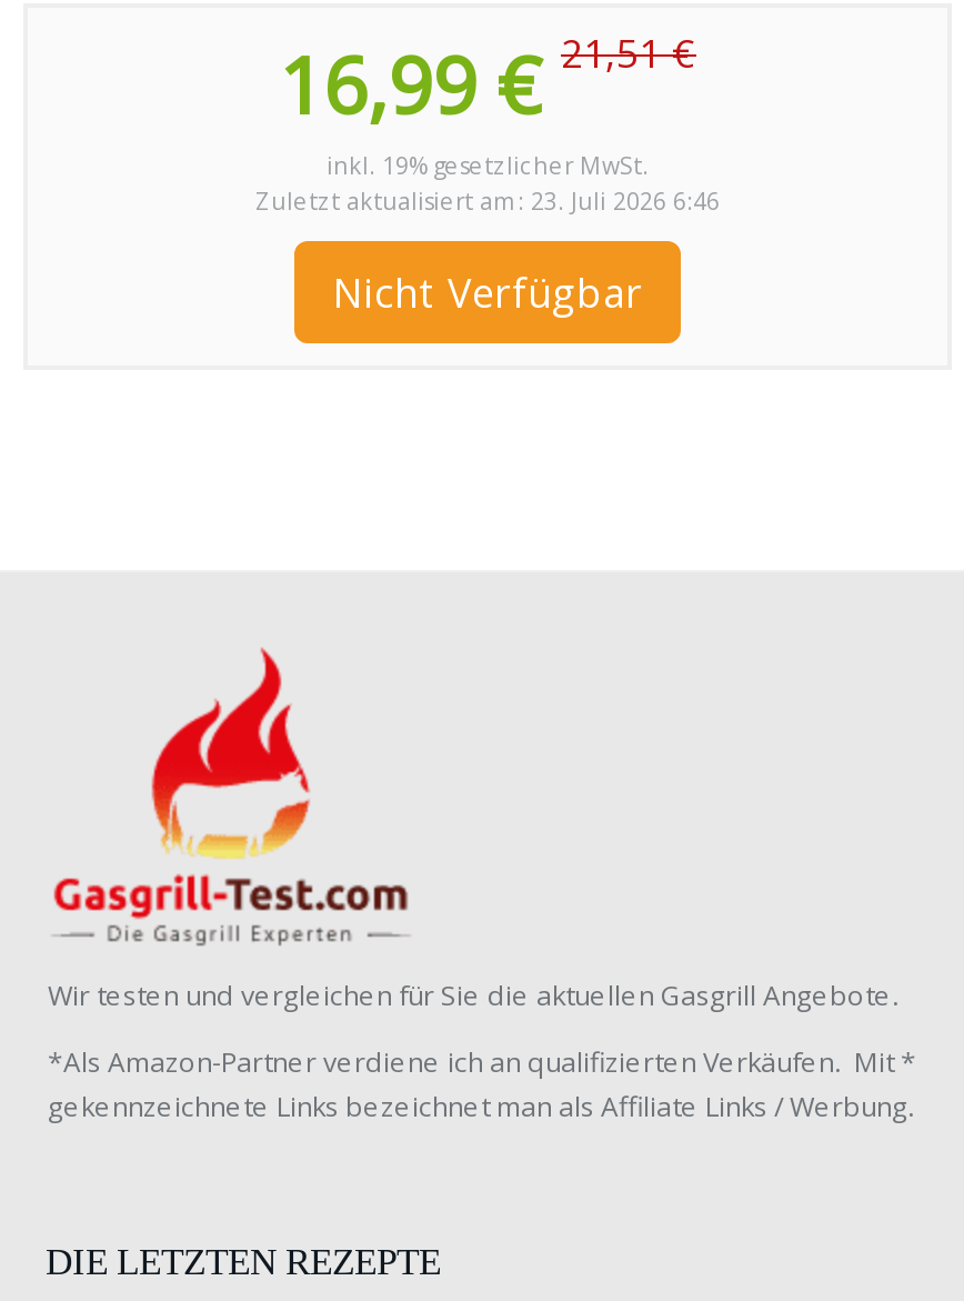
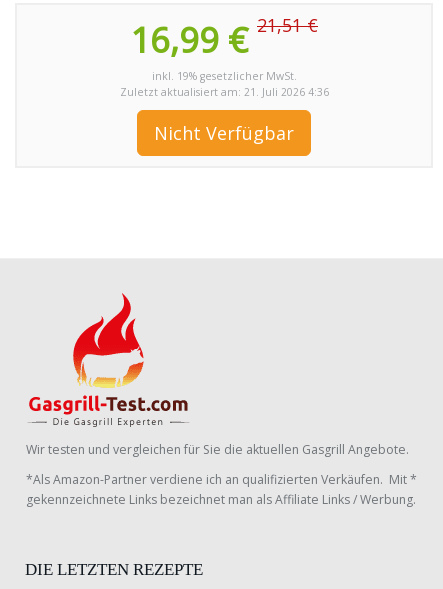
- Zuletzt aktualisiert am: 23. Juli 2026 6:46
+ Zuletzt aktualisiert am: 21. Juli 2026 4:36
